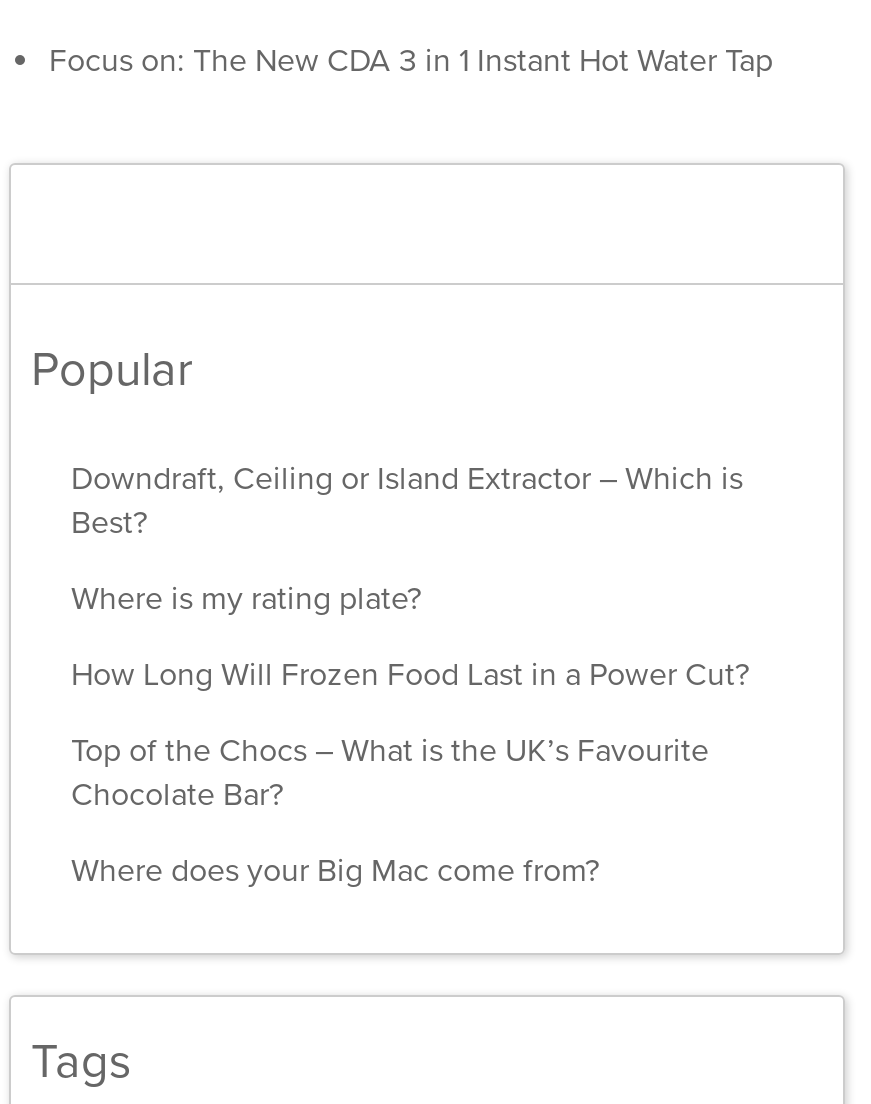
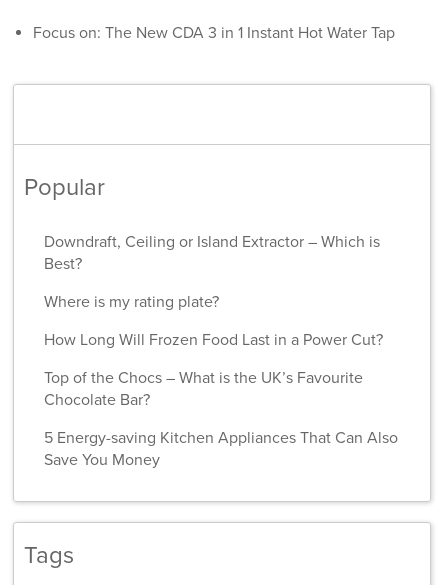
- Where does your Big Mac come from?
+ 5 Energy-saving Kitchen Appliances That Can Also
+ Save You Money
